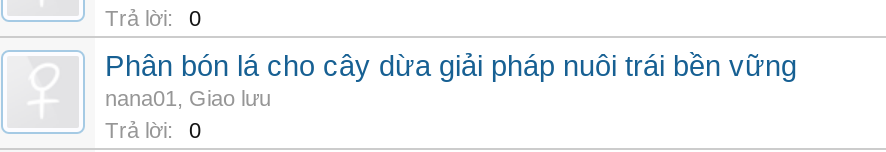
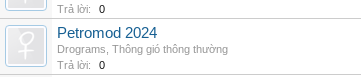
- Phân bón lá cho cây dừa giải pháp nuôi trái bền vững
- nana01, Giao lưu
+ Petromod 2024
+ Drograms, Thông gió thông thường
